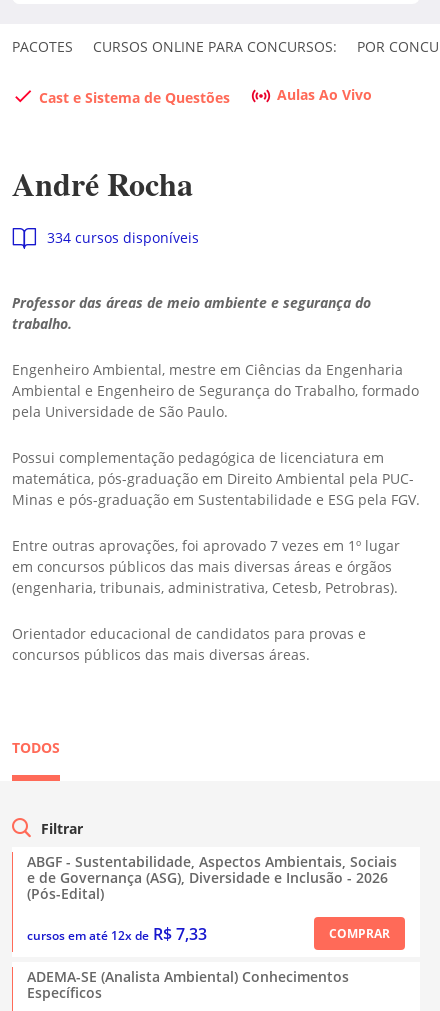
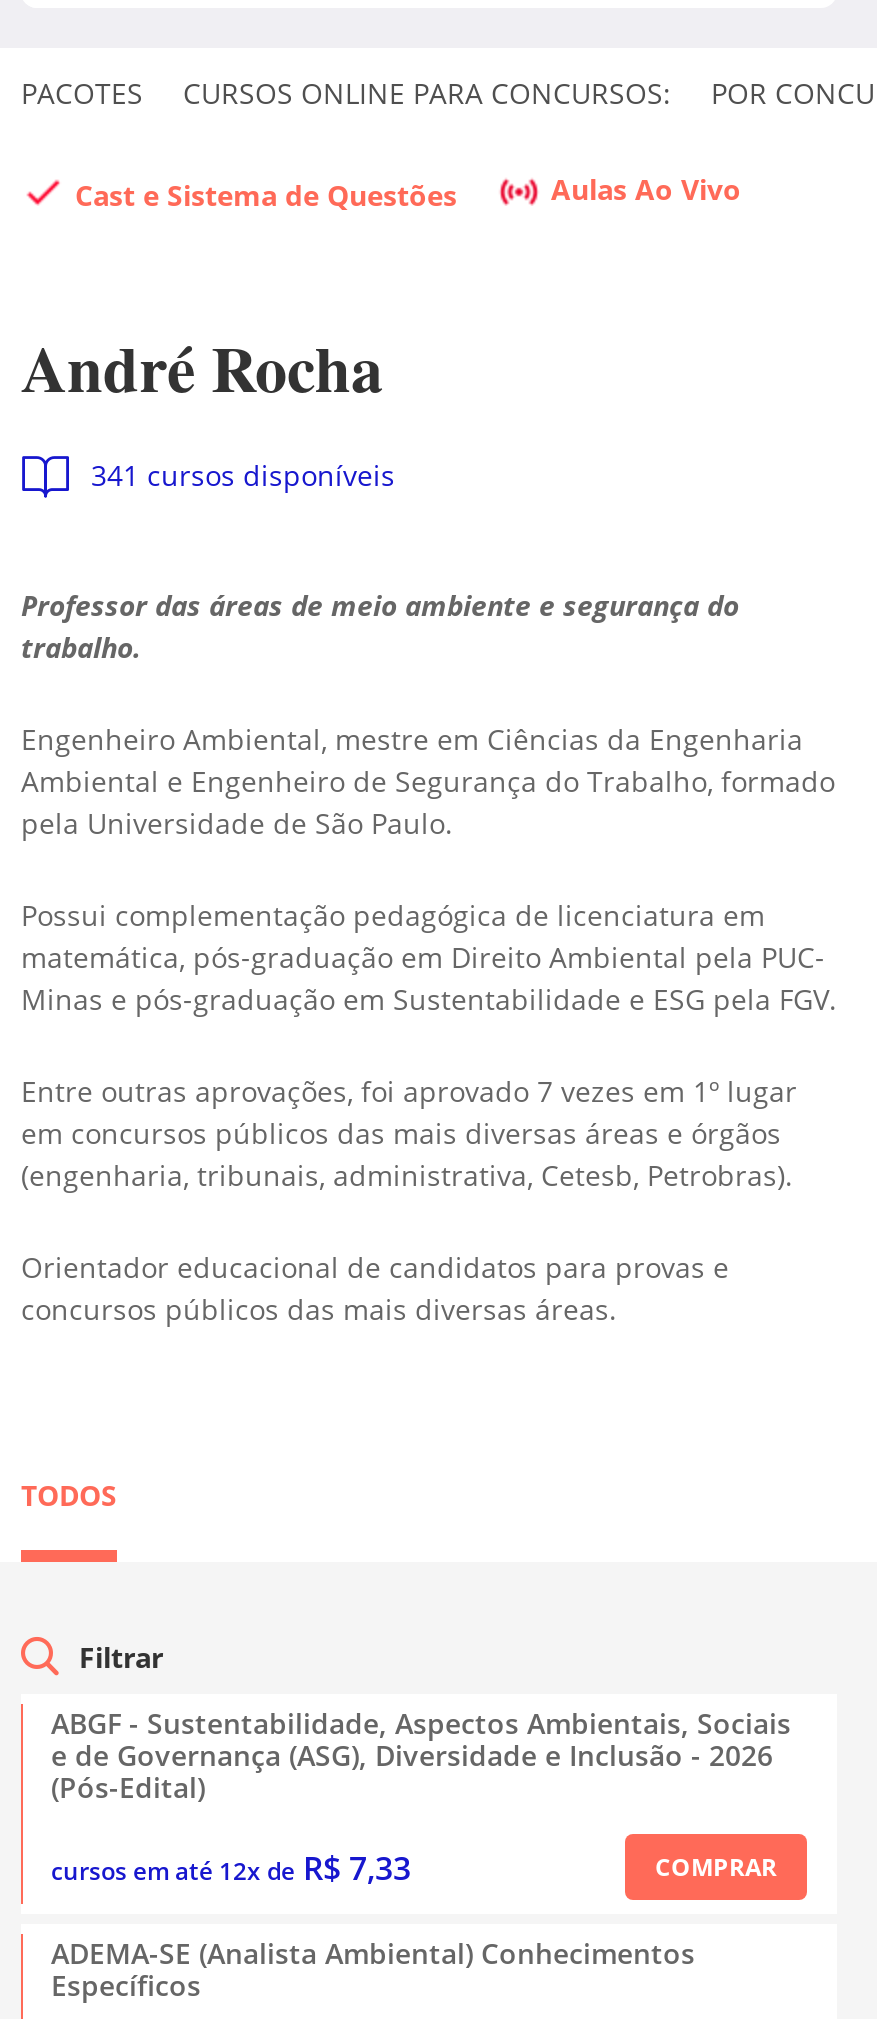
- 334 cursos disponíveis
+ 341 cursos disponíveis
